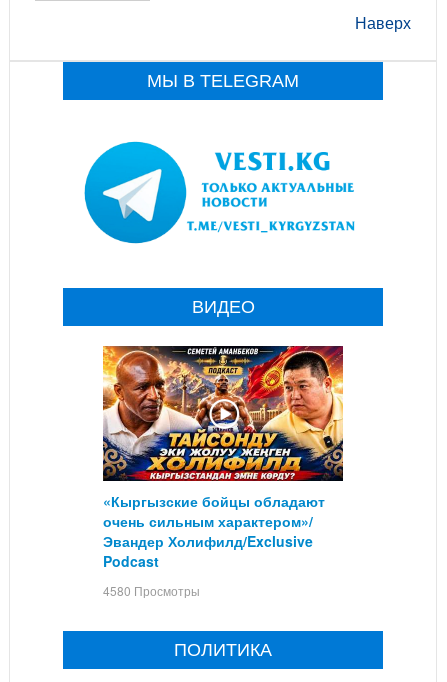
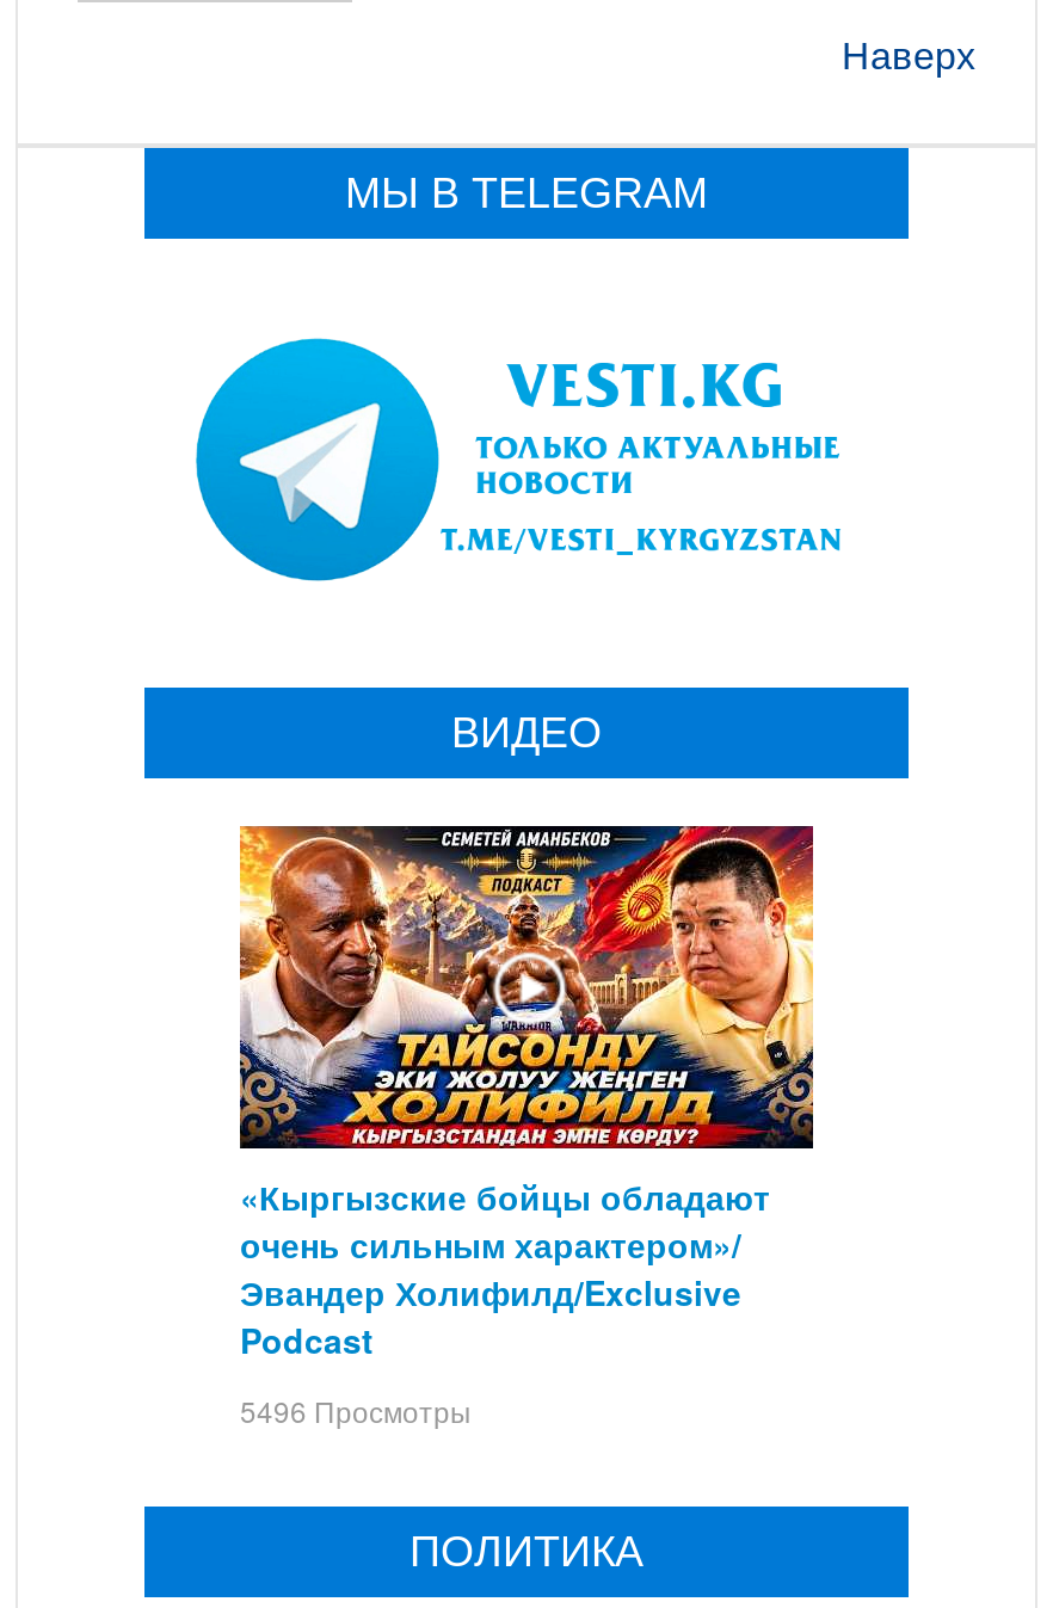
- 4580 Просмотры
+ 5496 Просмотры
